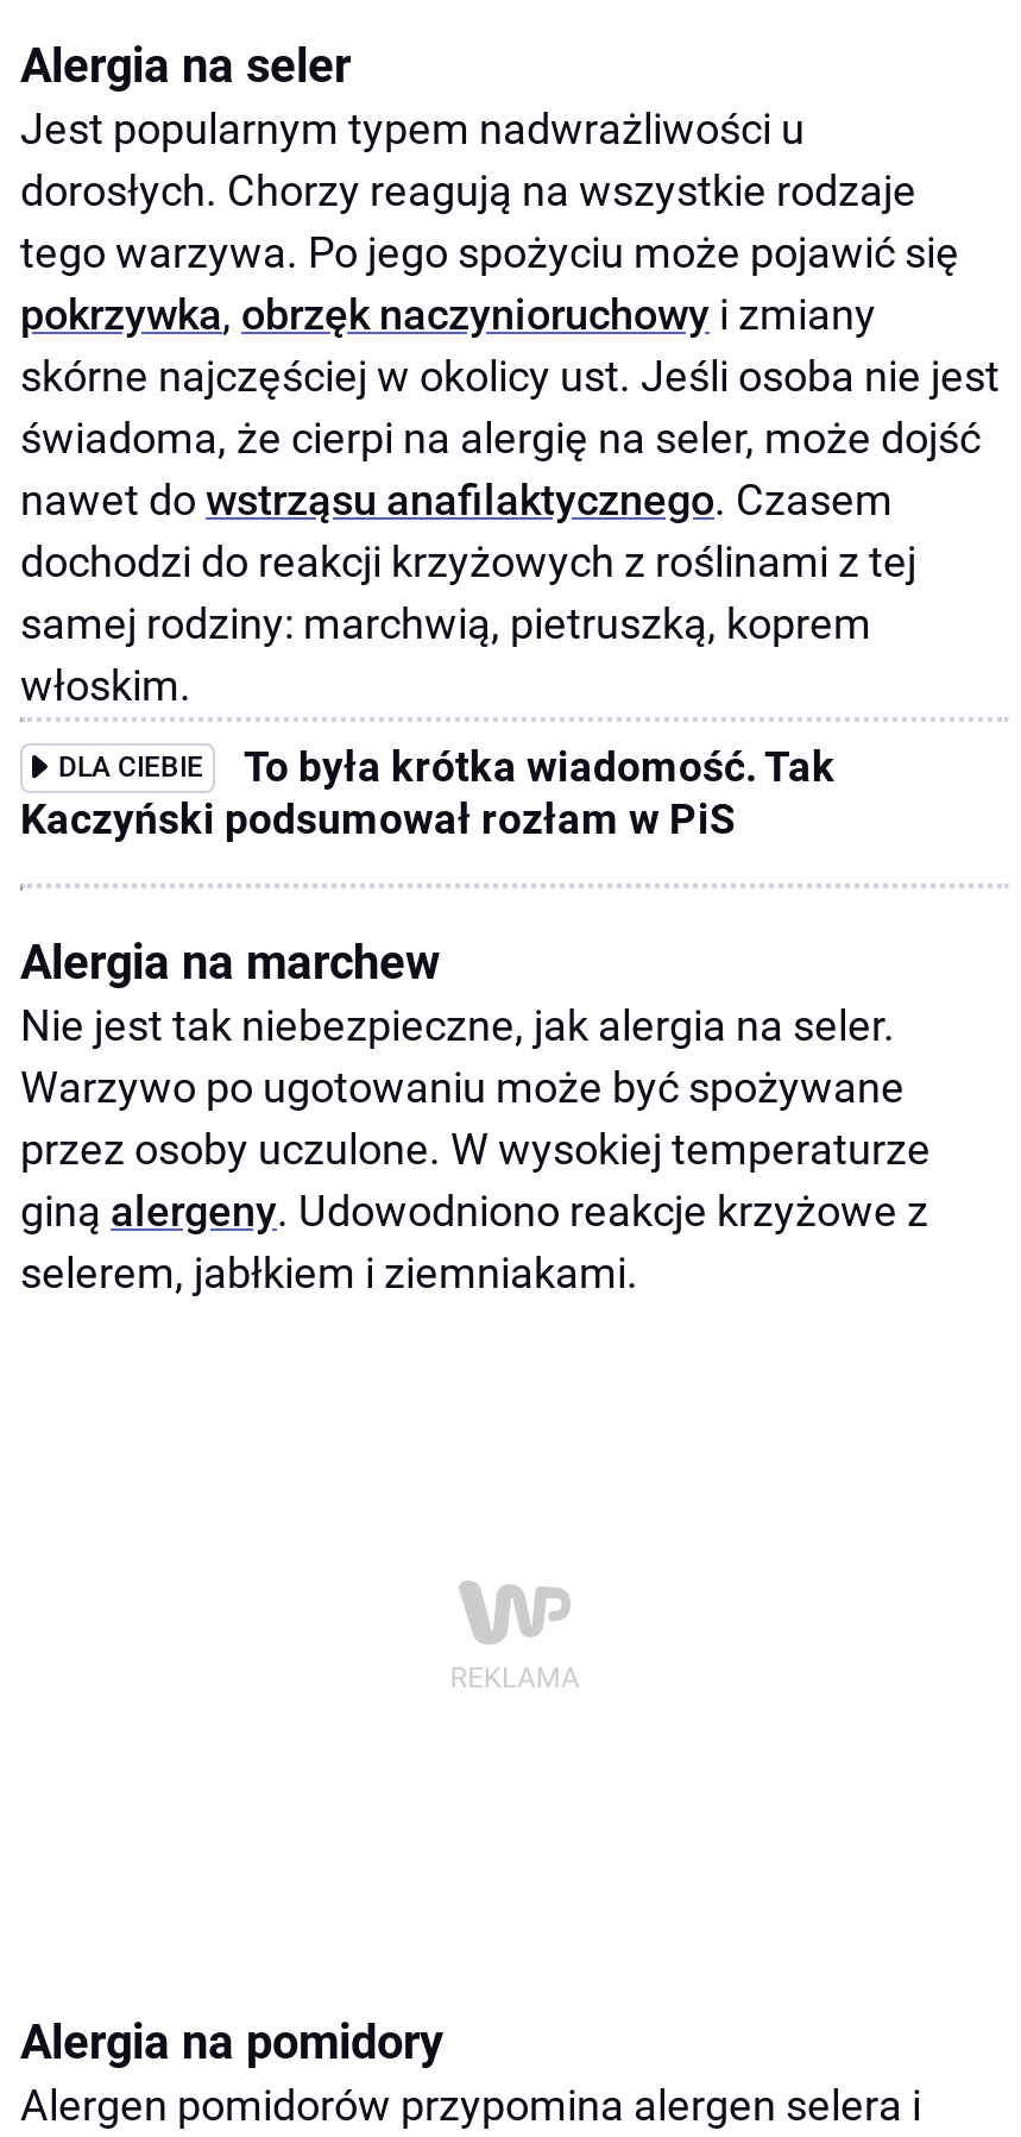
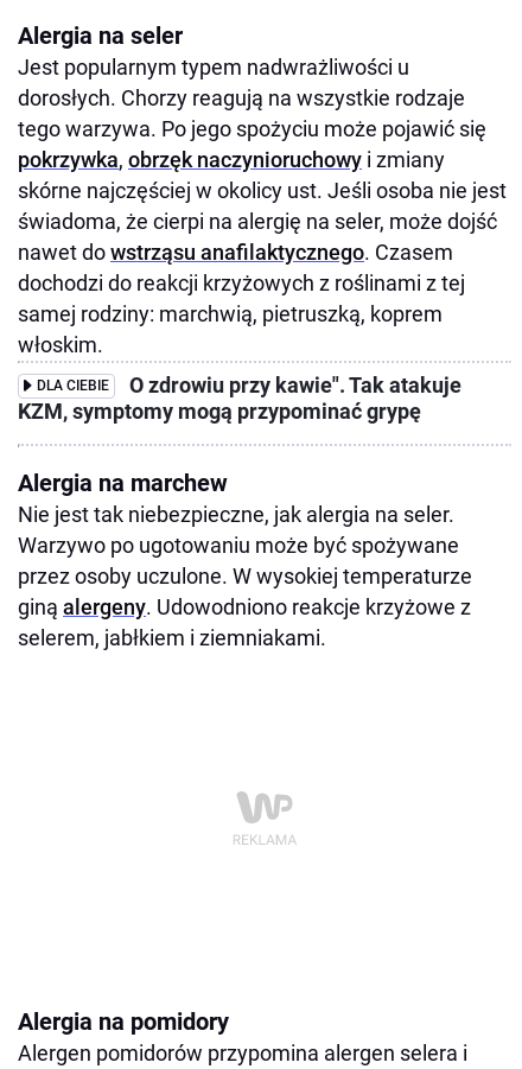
- To była krótka wiadomość. Tak
- Kaczyński podsumował rozłam w PiS
+ O zdrowiu przy kawie". Tak atakuje
+ KZM, symptomy mogą przypominać grypę
